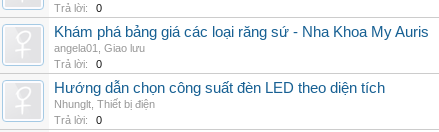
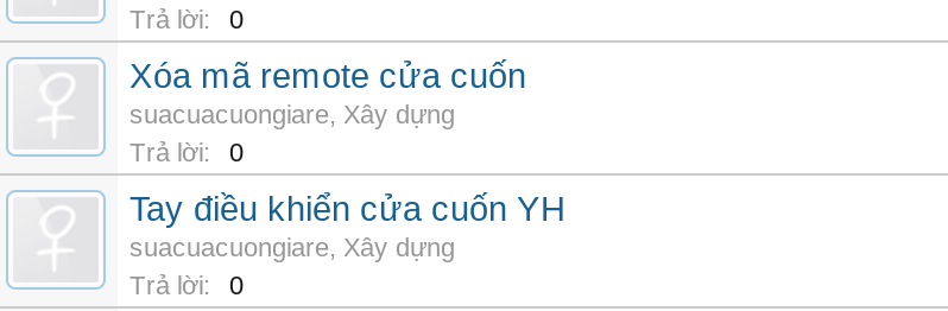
- Khám phá bảng giá các loại răng sứ - Nha Khoa My Auris
- angela01, Giao lưu
+ Xóa mã remote cửa cuốn
+ suacuacuongiare, Xây dựng

- Hướng dẫn chọn công suất đèn LED theo diện tích
- Nhunglt, Thiết bị điện
+ Tay điều khiển cửa cuốn YH
+ suacuacuongiare, Xây dựng
